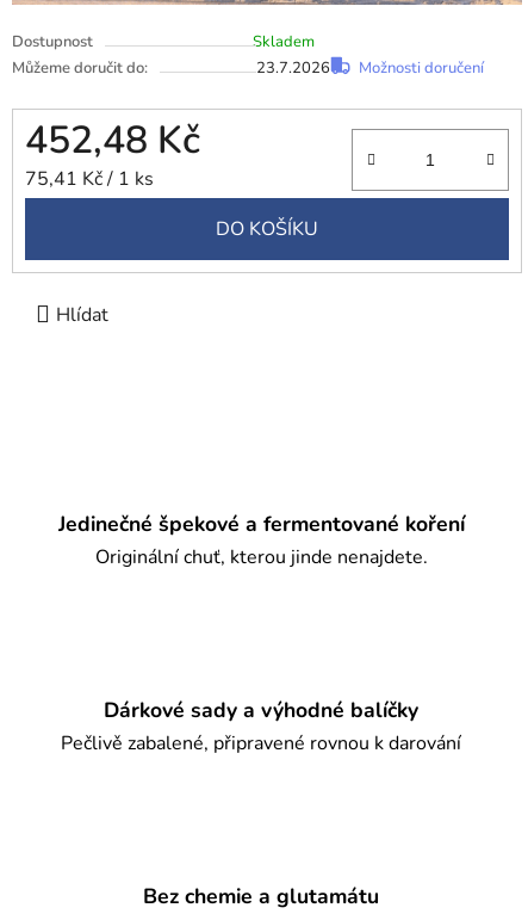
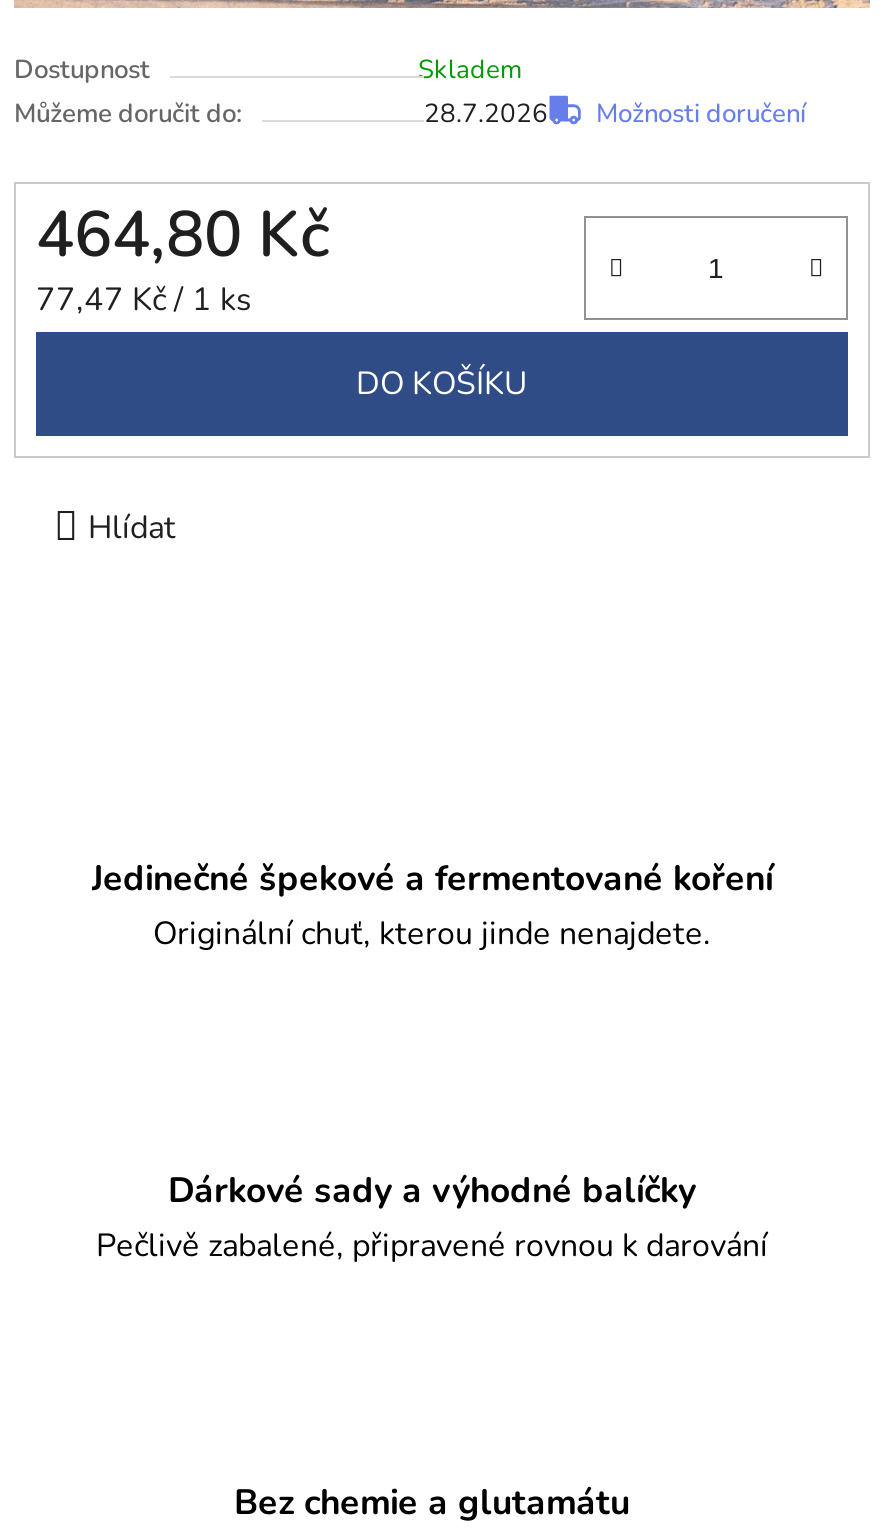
- 23.7.2026 Možnosti doručení
+ 28.7.2026 Možnosti doručení

- 452,48 Kč
+ 464,80 Kč

- 75,41 Kč / 1 ks
+ 77,47 Kč / 1 ks
